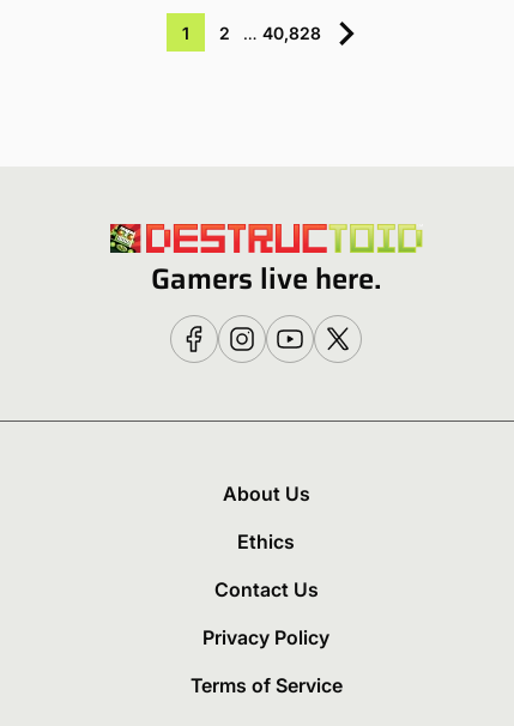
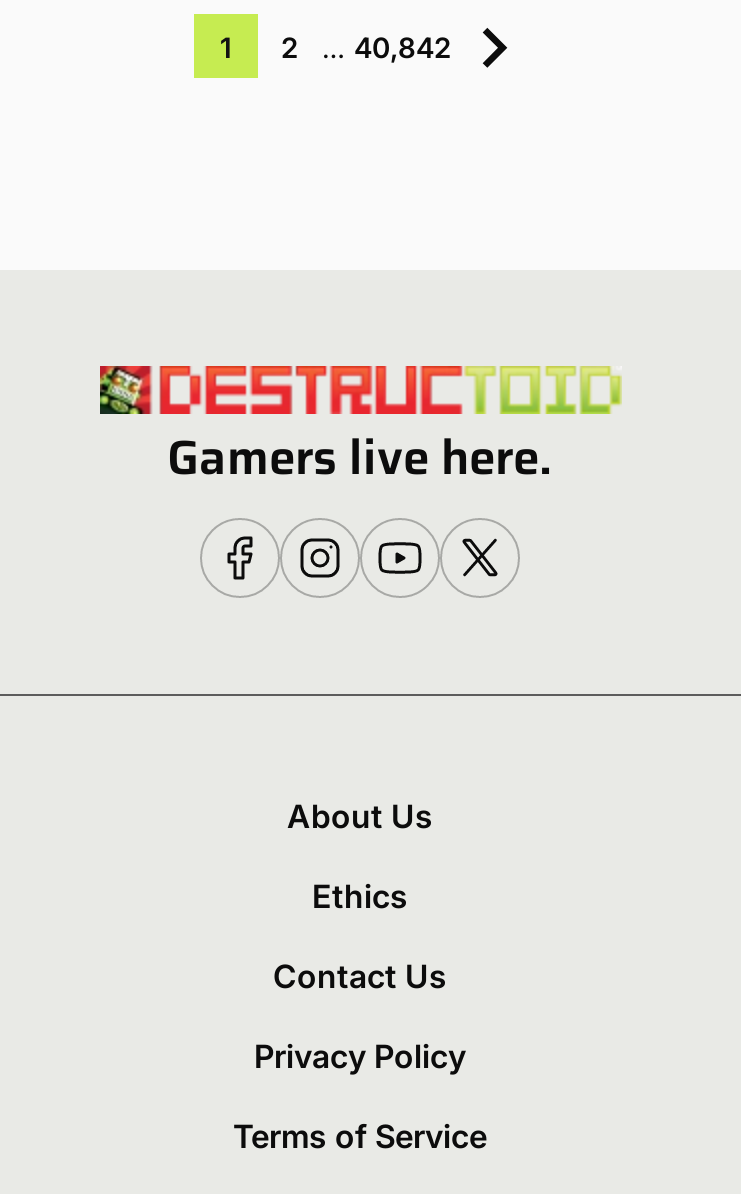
- 1 2 … 40,828
+ 1 2 … 40,842
